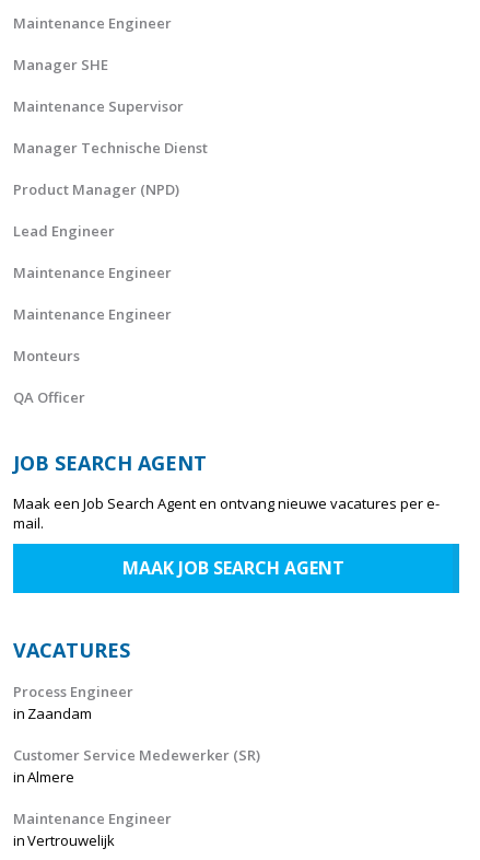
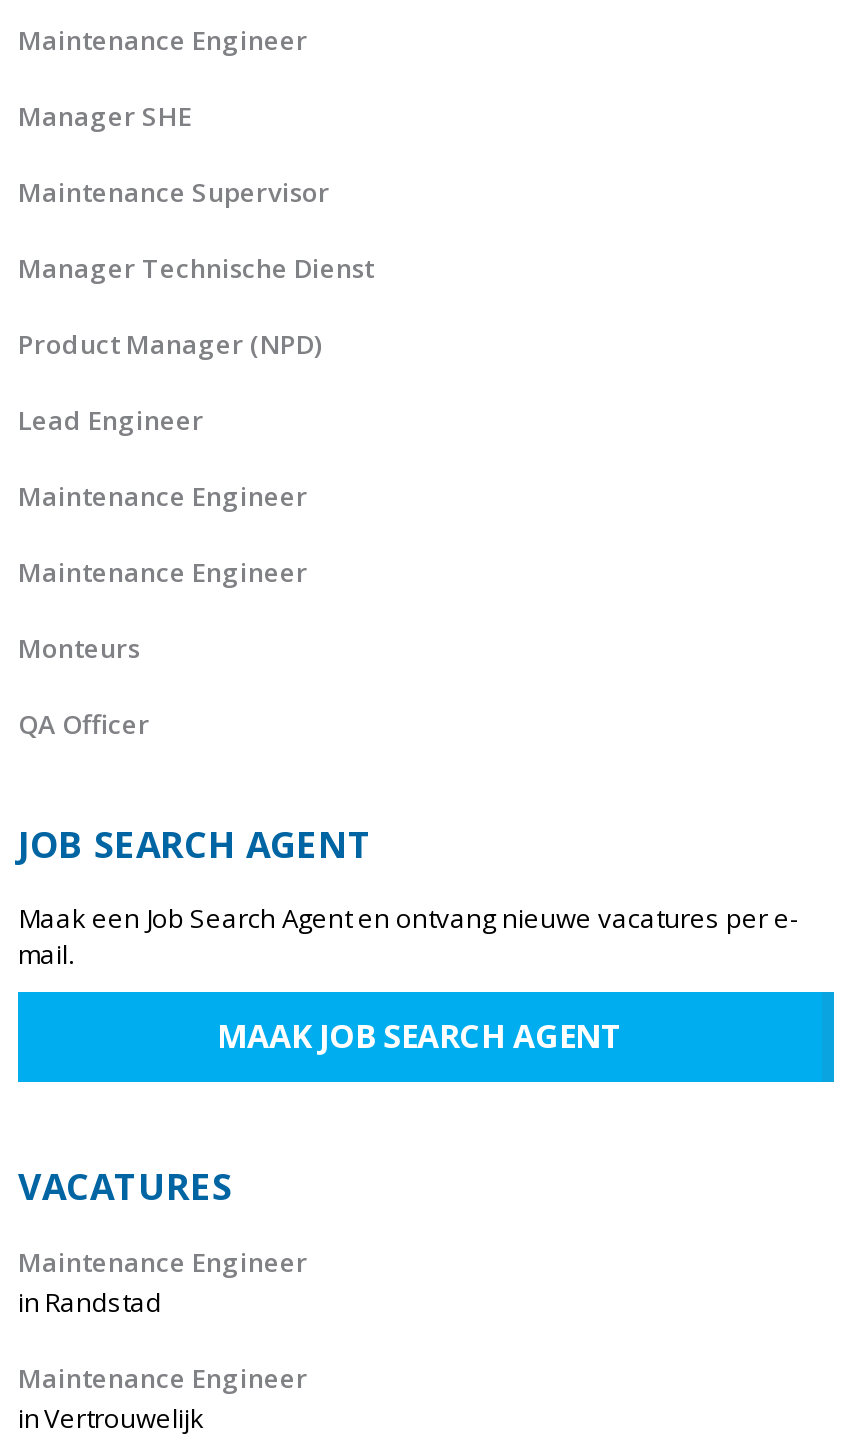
- Process Engineer
- in Zaandam
- Customer Service Medewerker (SR)
- in Almere
+ Maintenance Engineer
+ in Randstad
